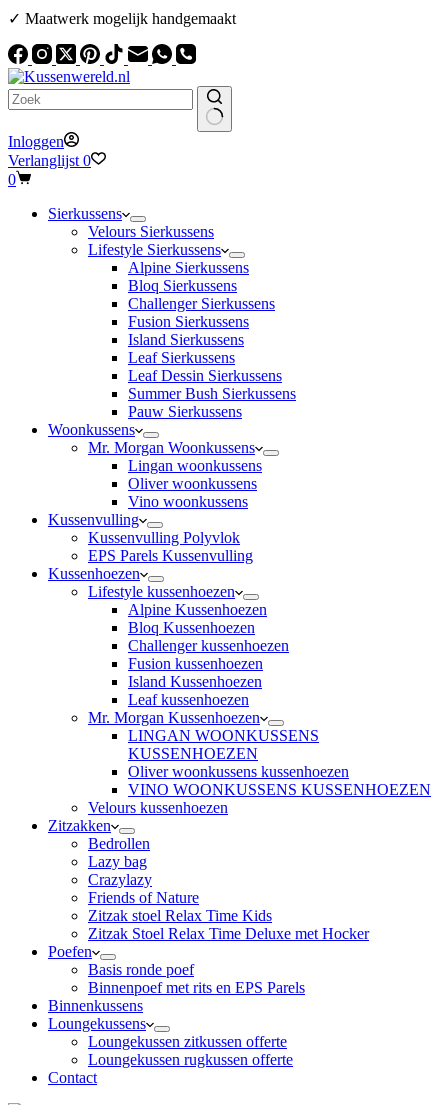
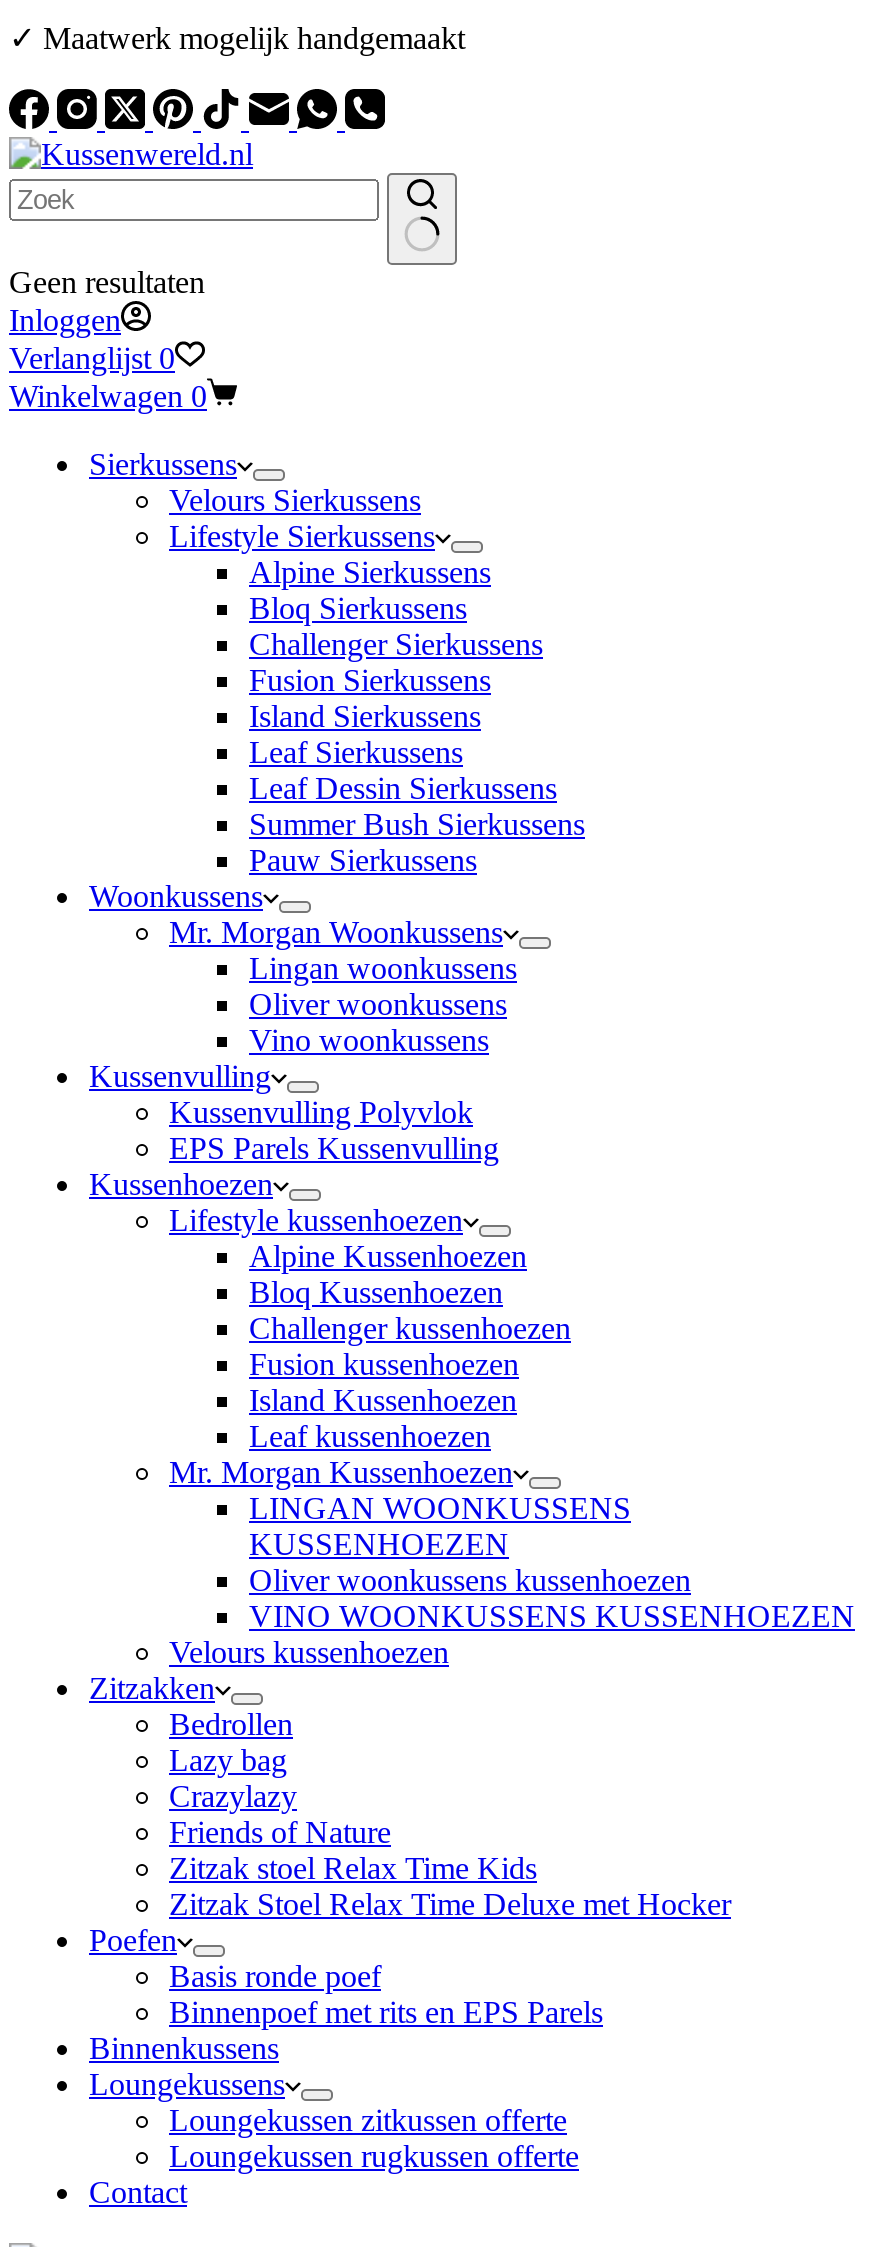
+ Geen resultaten

- 0
+ Winkelwagen 0
